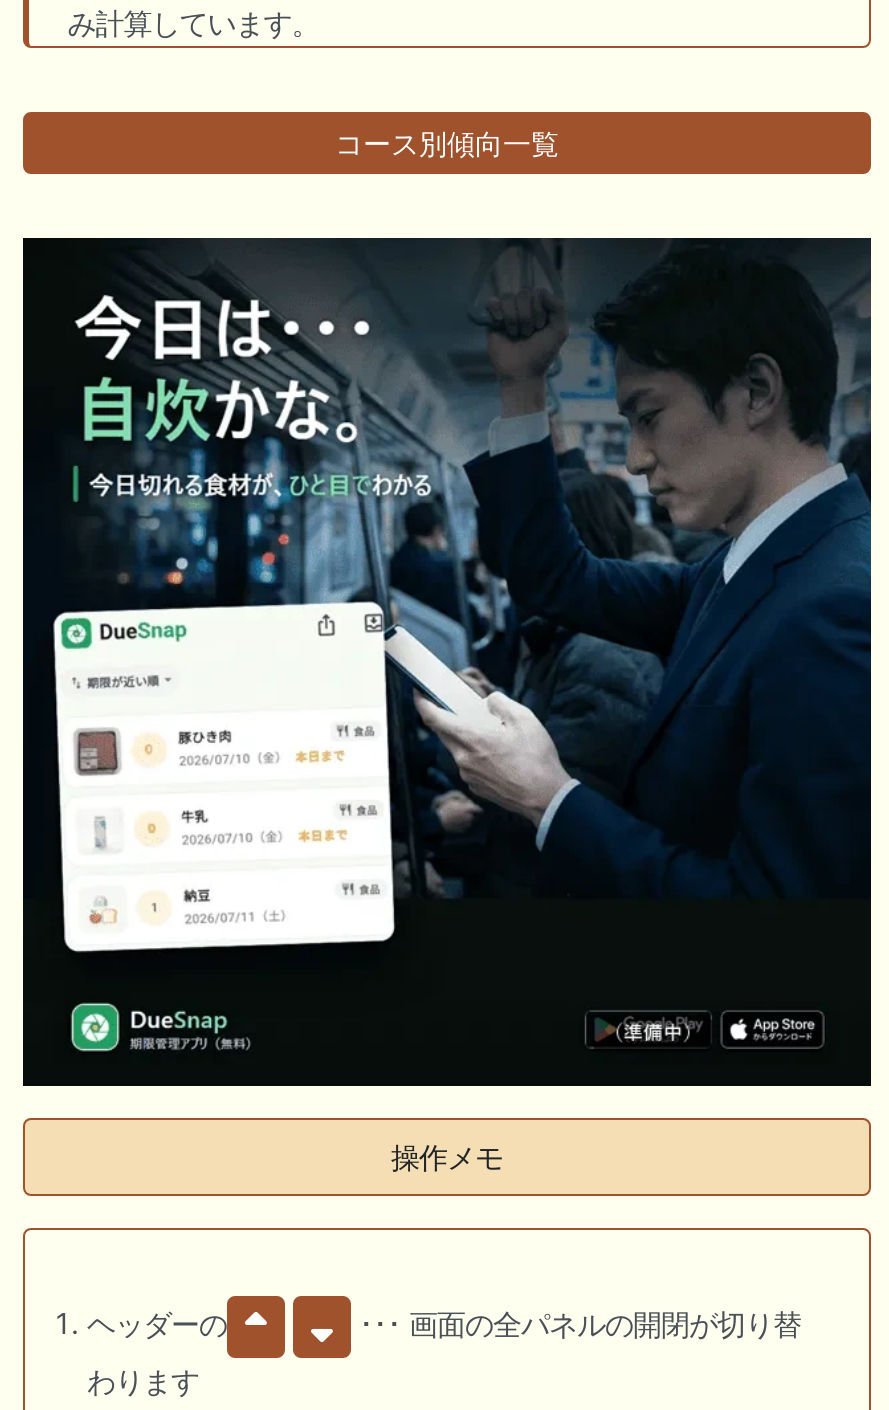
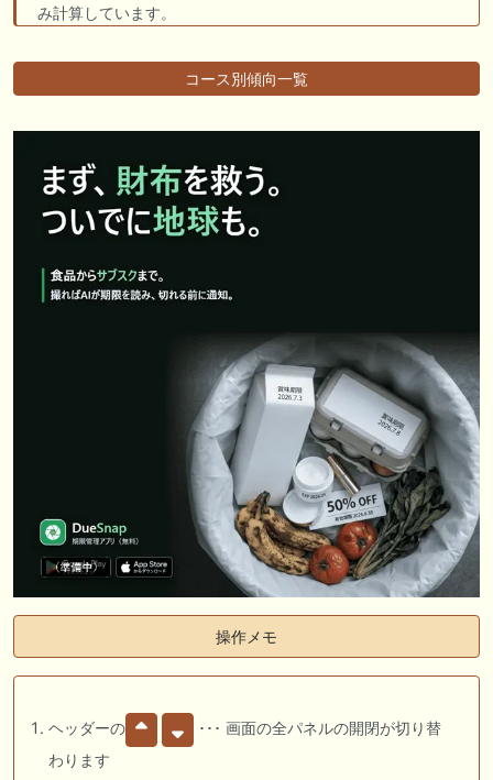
- [image]
+ [image]
